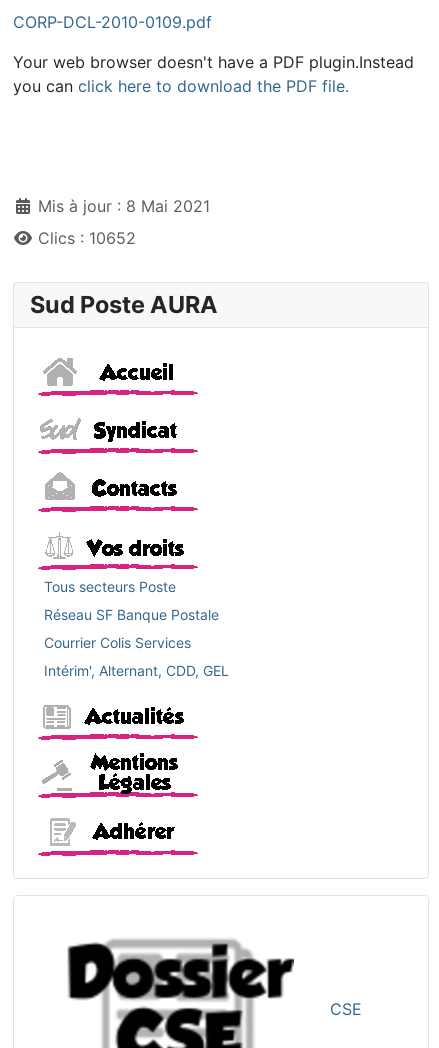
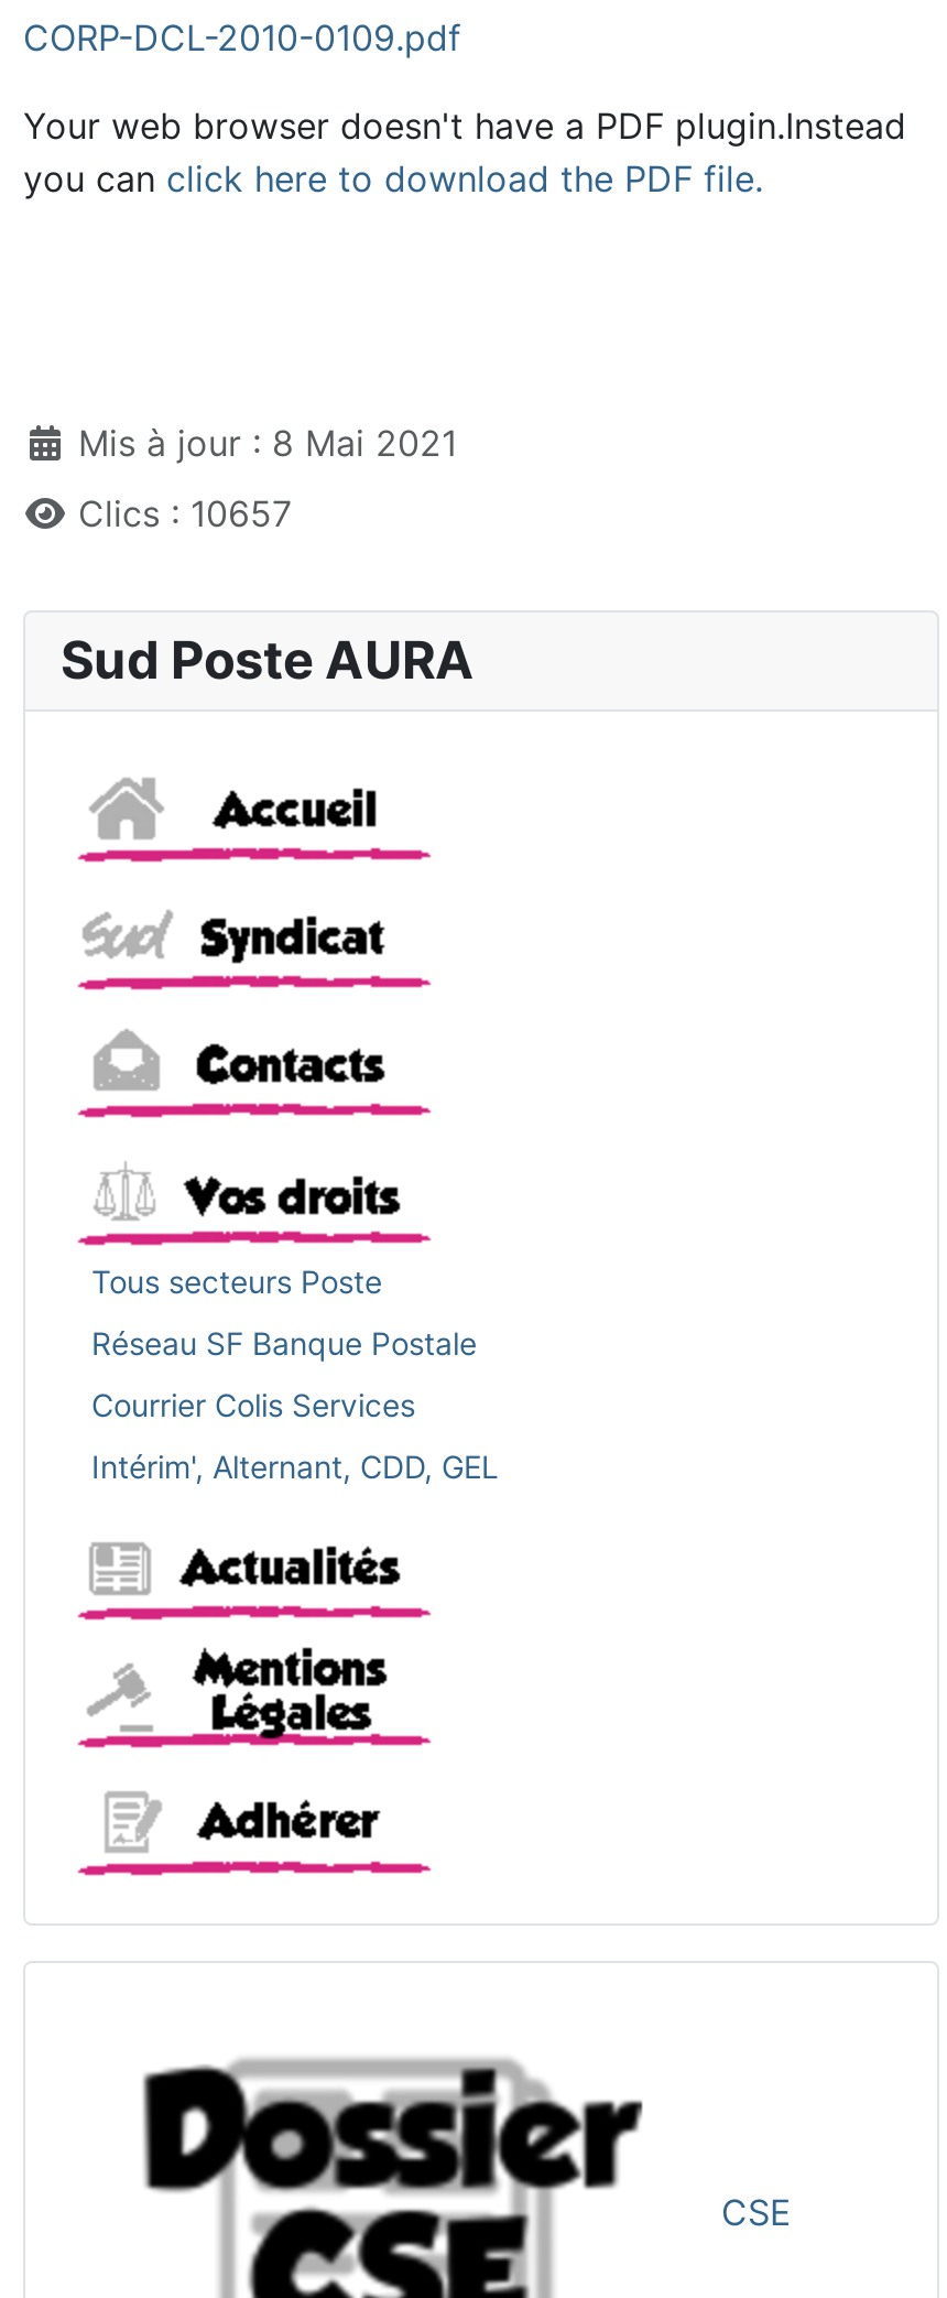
- Clics : 10652
+ Clics : 10657
